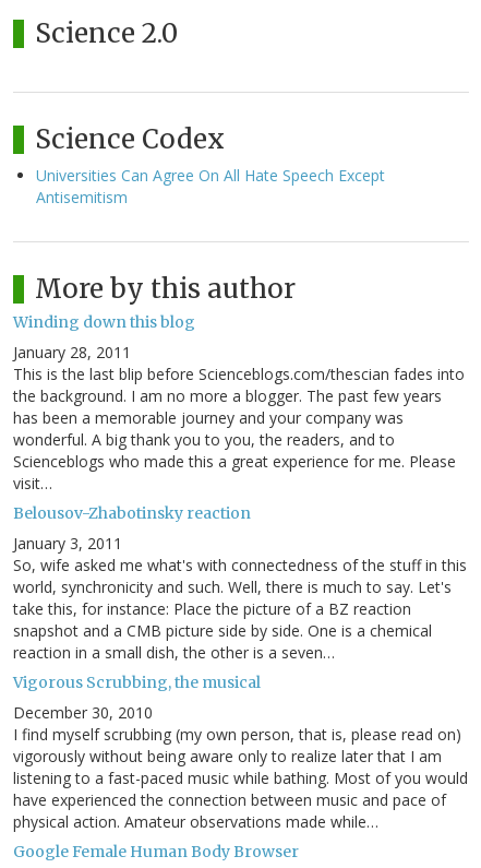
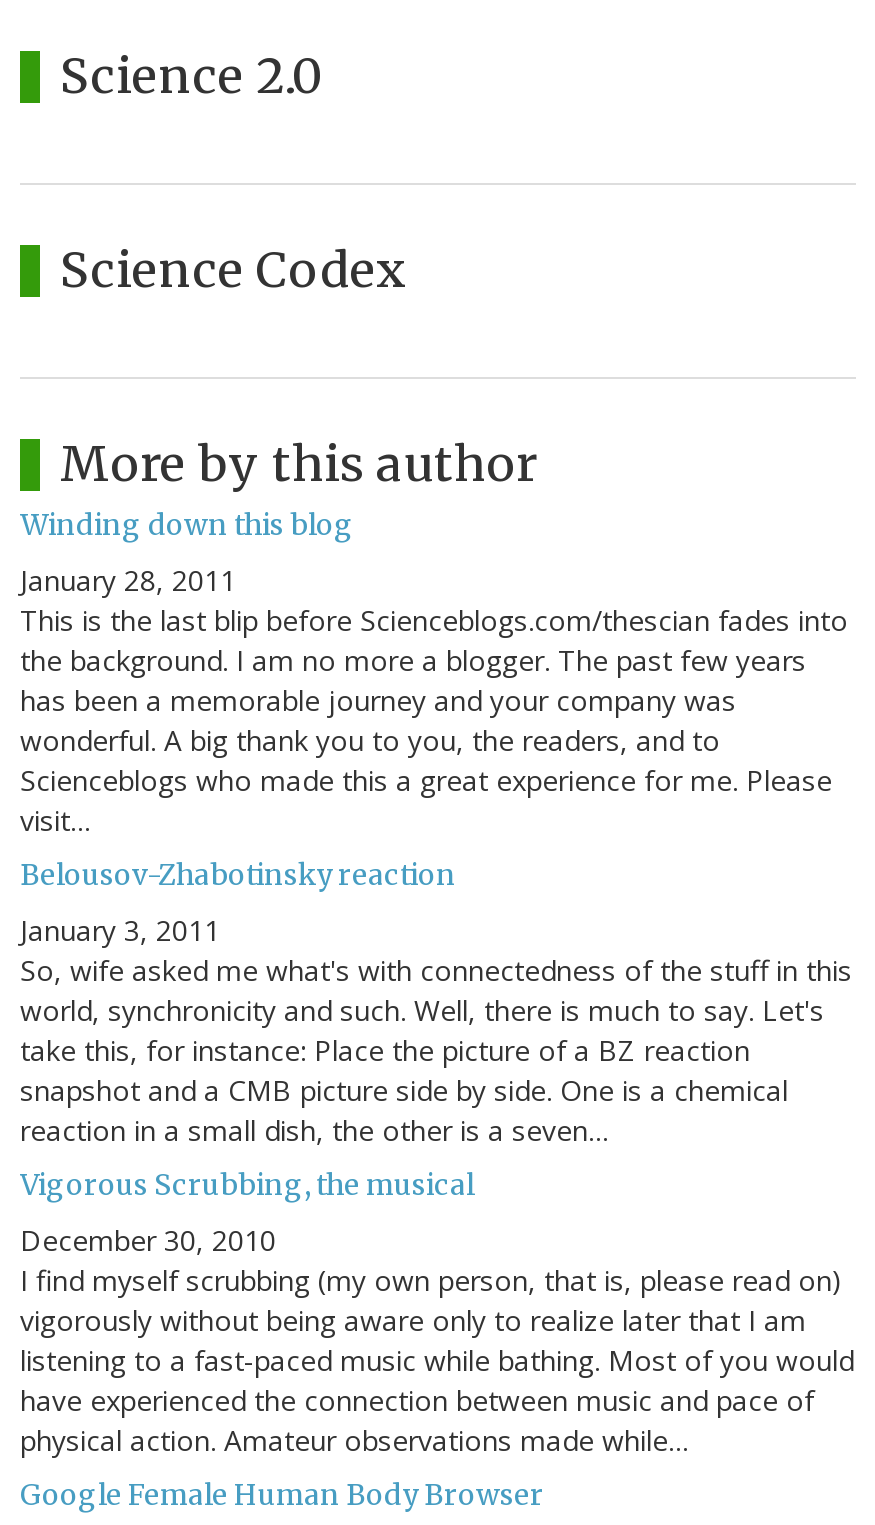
- Universities Can Agree On All Hate Speech Except
- Antisemitism
